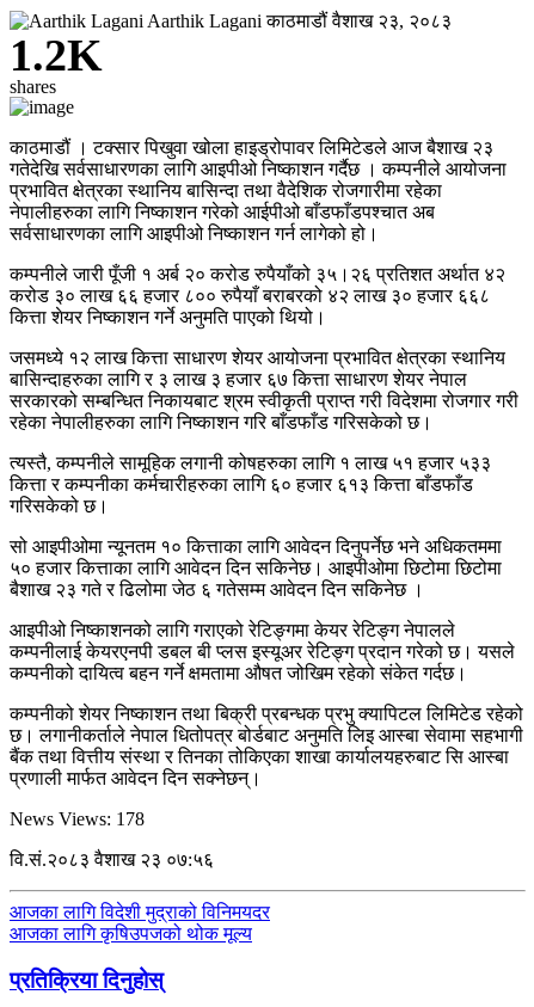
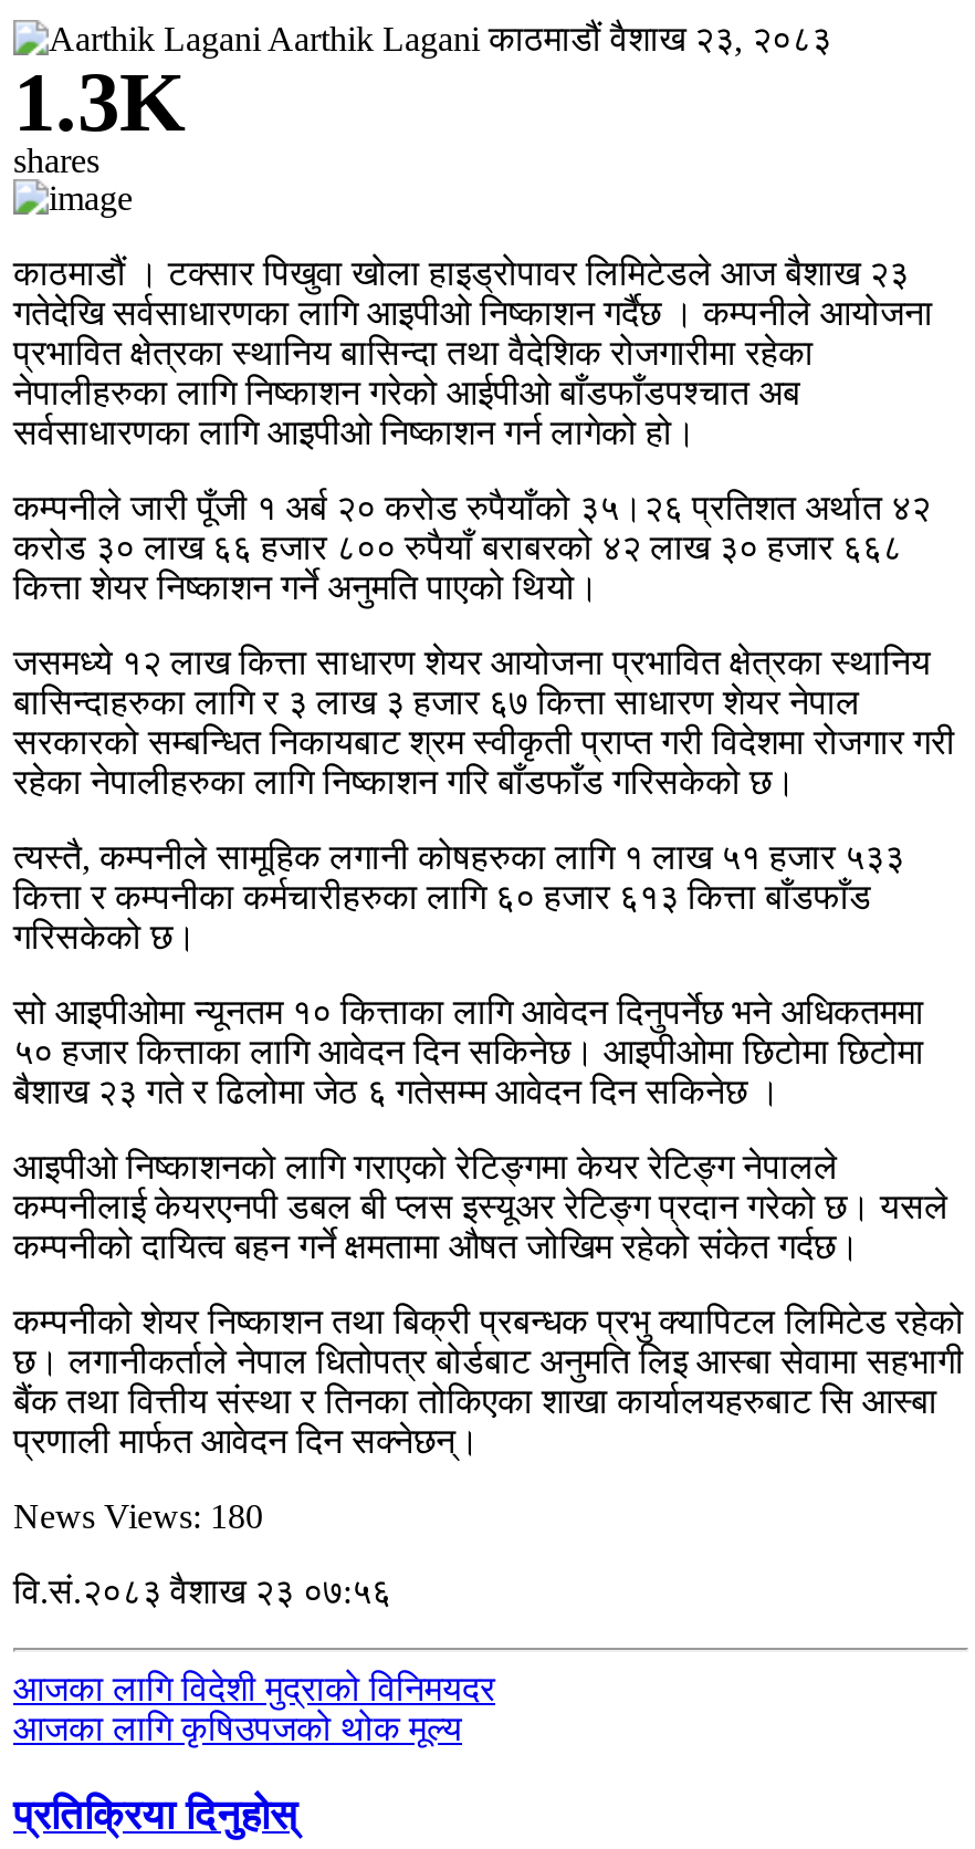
- 1.2K
+ 1.3K

- News Views: 178
+ News Views: 180
